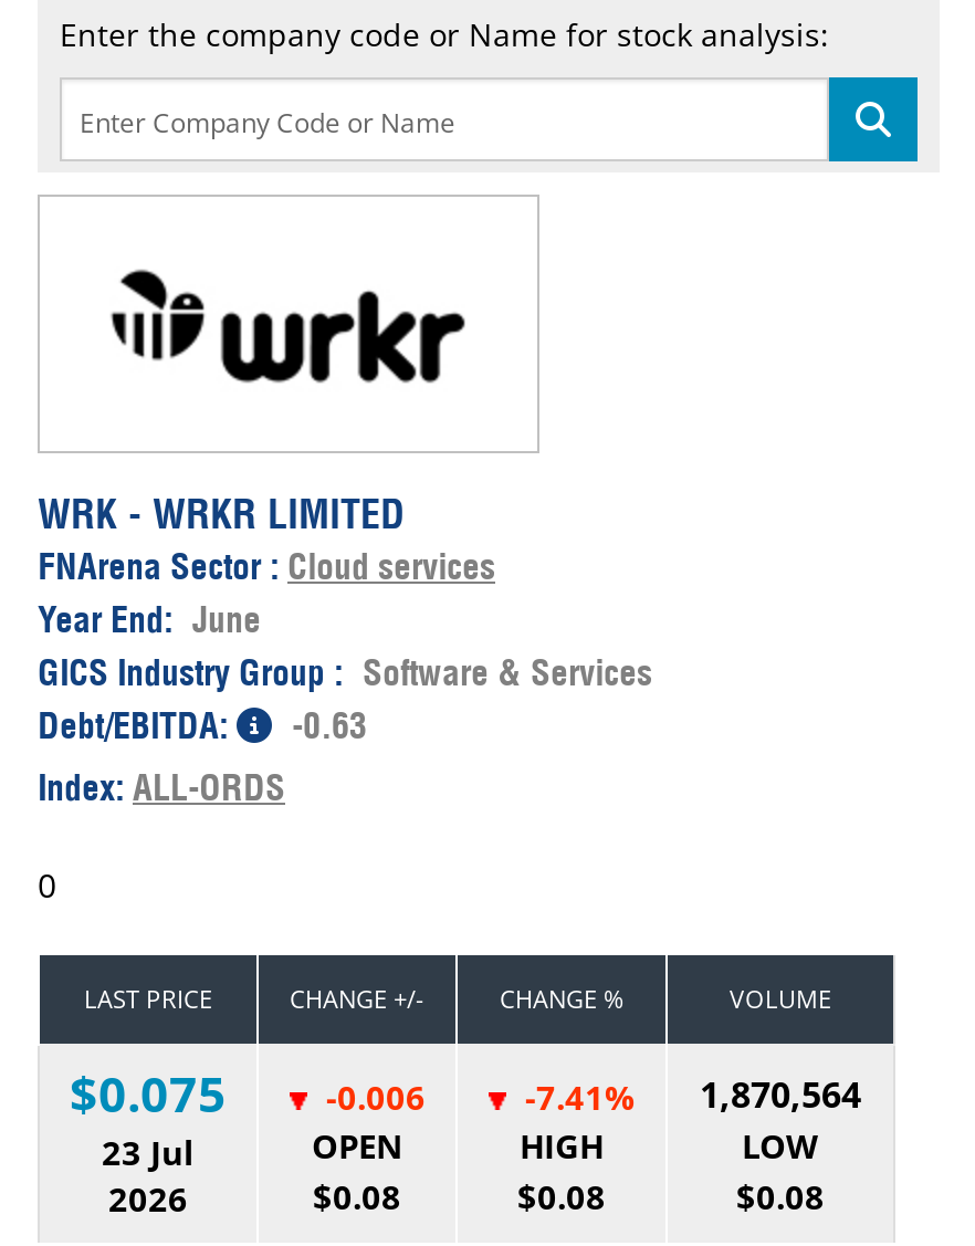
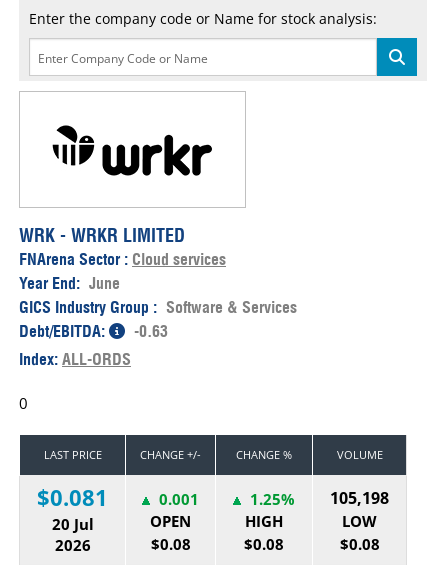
- $0.075
+ $0.081

- 1,870,564
+ 105,198

- -0.006
+ 0.001

- -7.41%
+ 1.25%

- 23 Jul
+ 20 Jul
